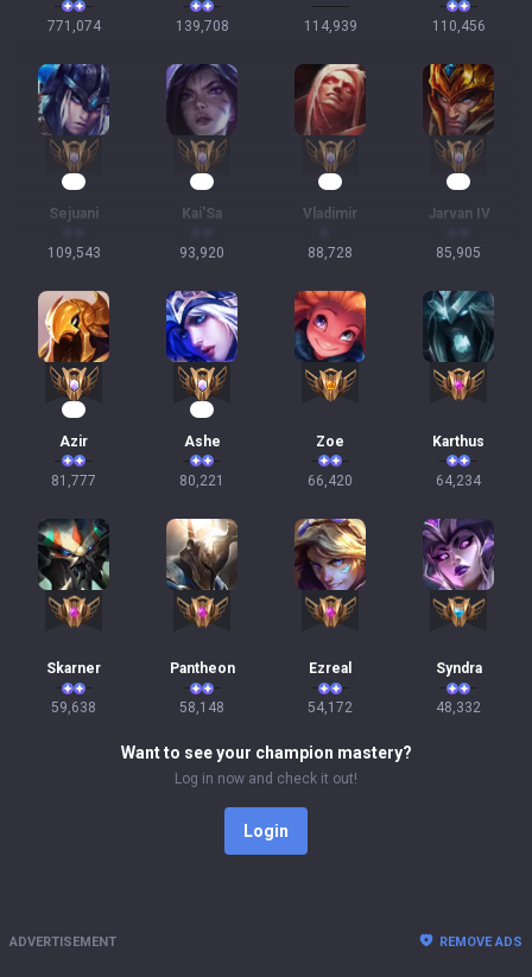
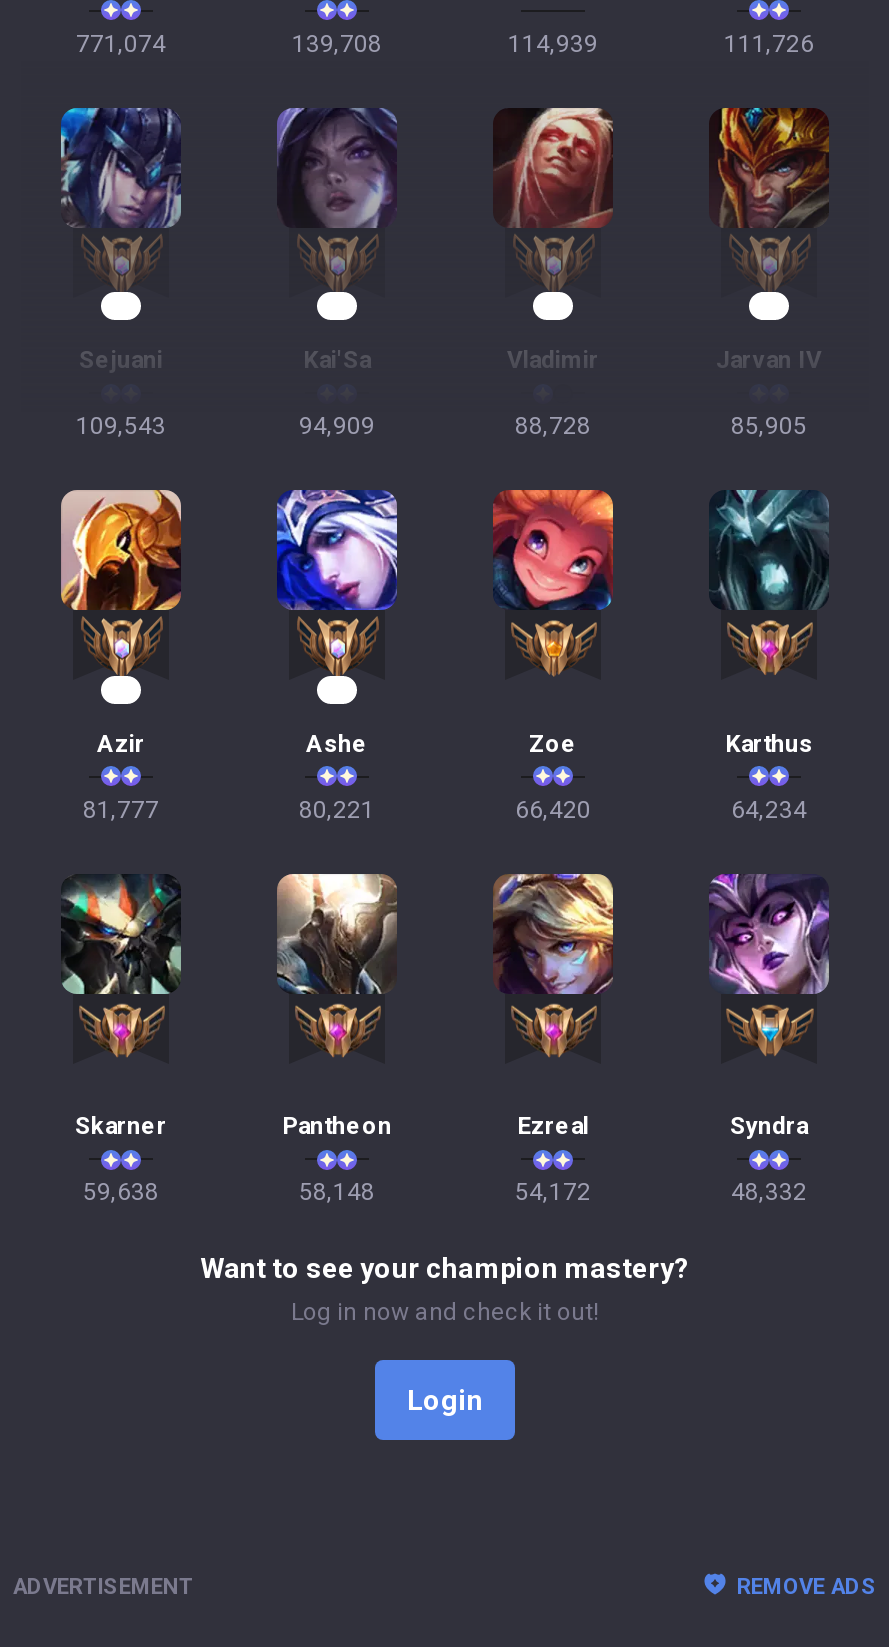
- 110,456
+ 111,726

- 93,920
+ 94,909
